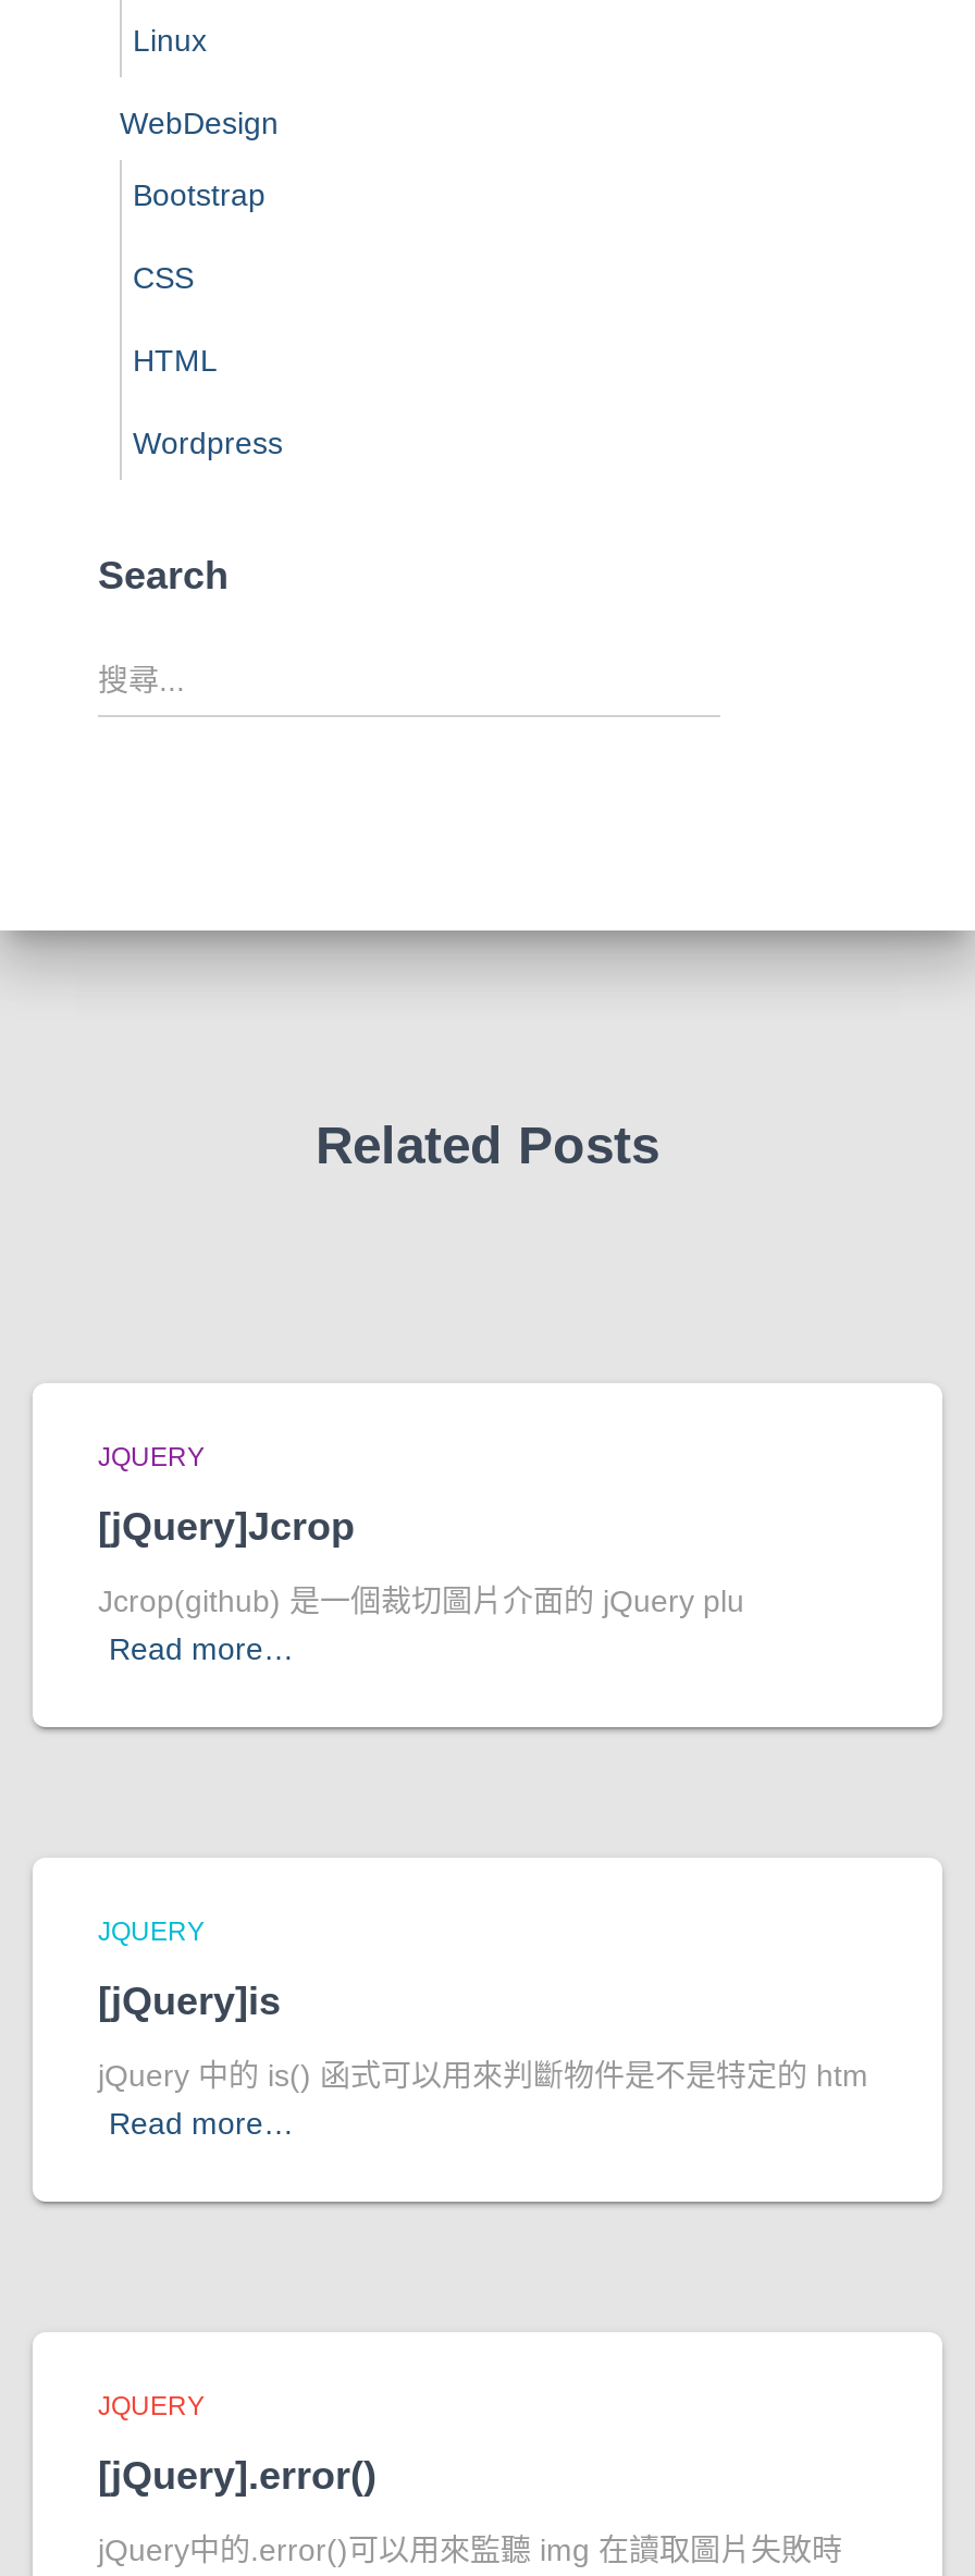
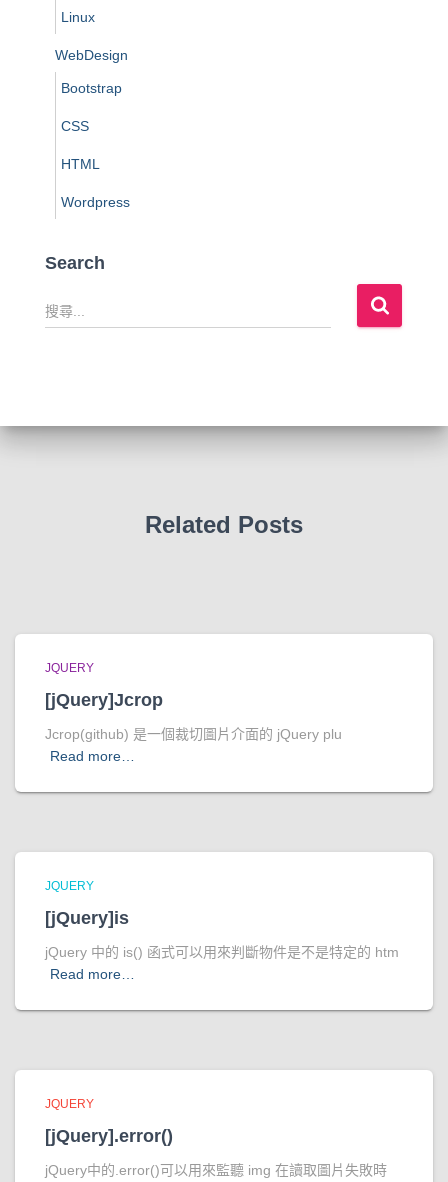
+ [image]
